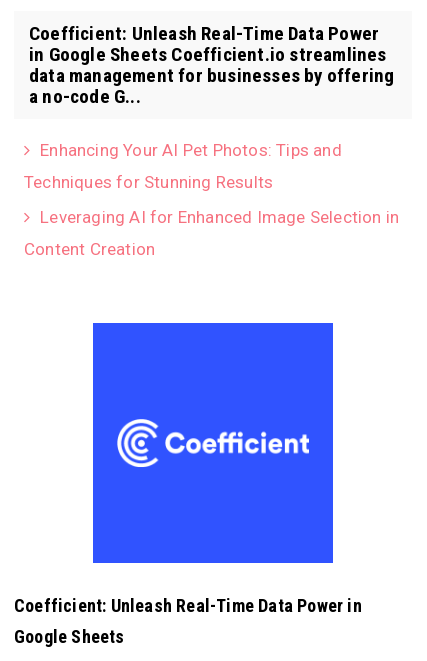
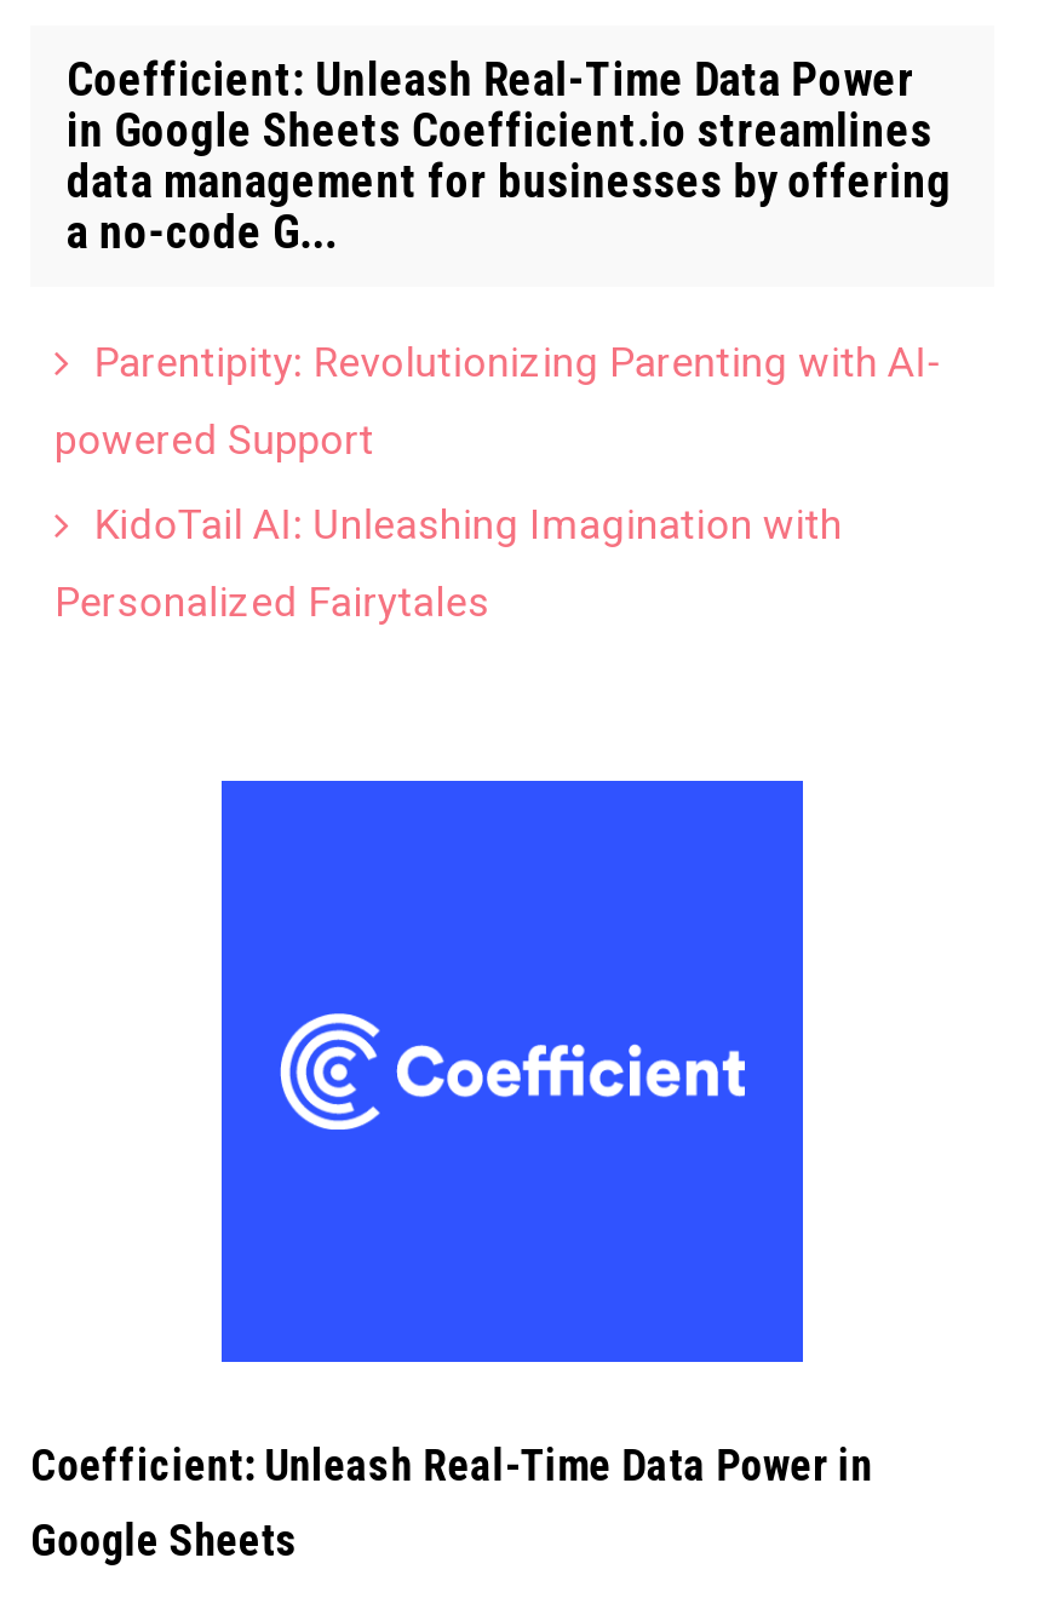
- Enhancing Your AI Pet Photos: Tips and
+ Parentipity: Revolutionizing Parenting with AI-

- Techniques for Stunning Results
+ powered Support

- Leveraging AI for Enhanced Image Selection in
+ KidoTail AI: Unleashing Imagination with

- Content Creation
+ Personalized Fairytales
